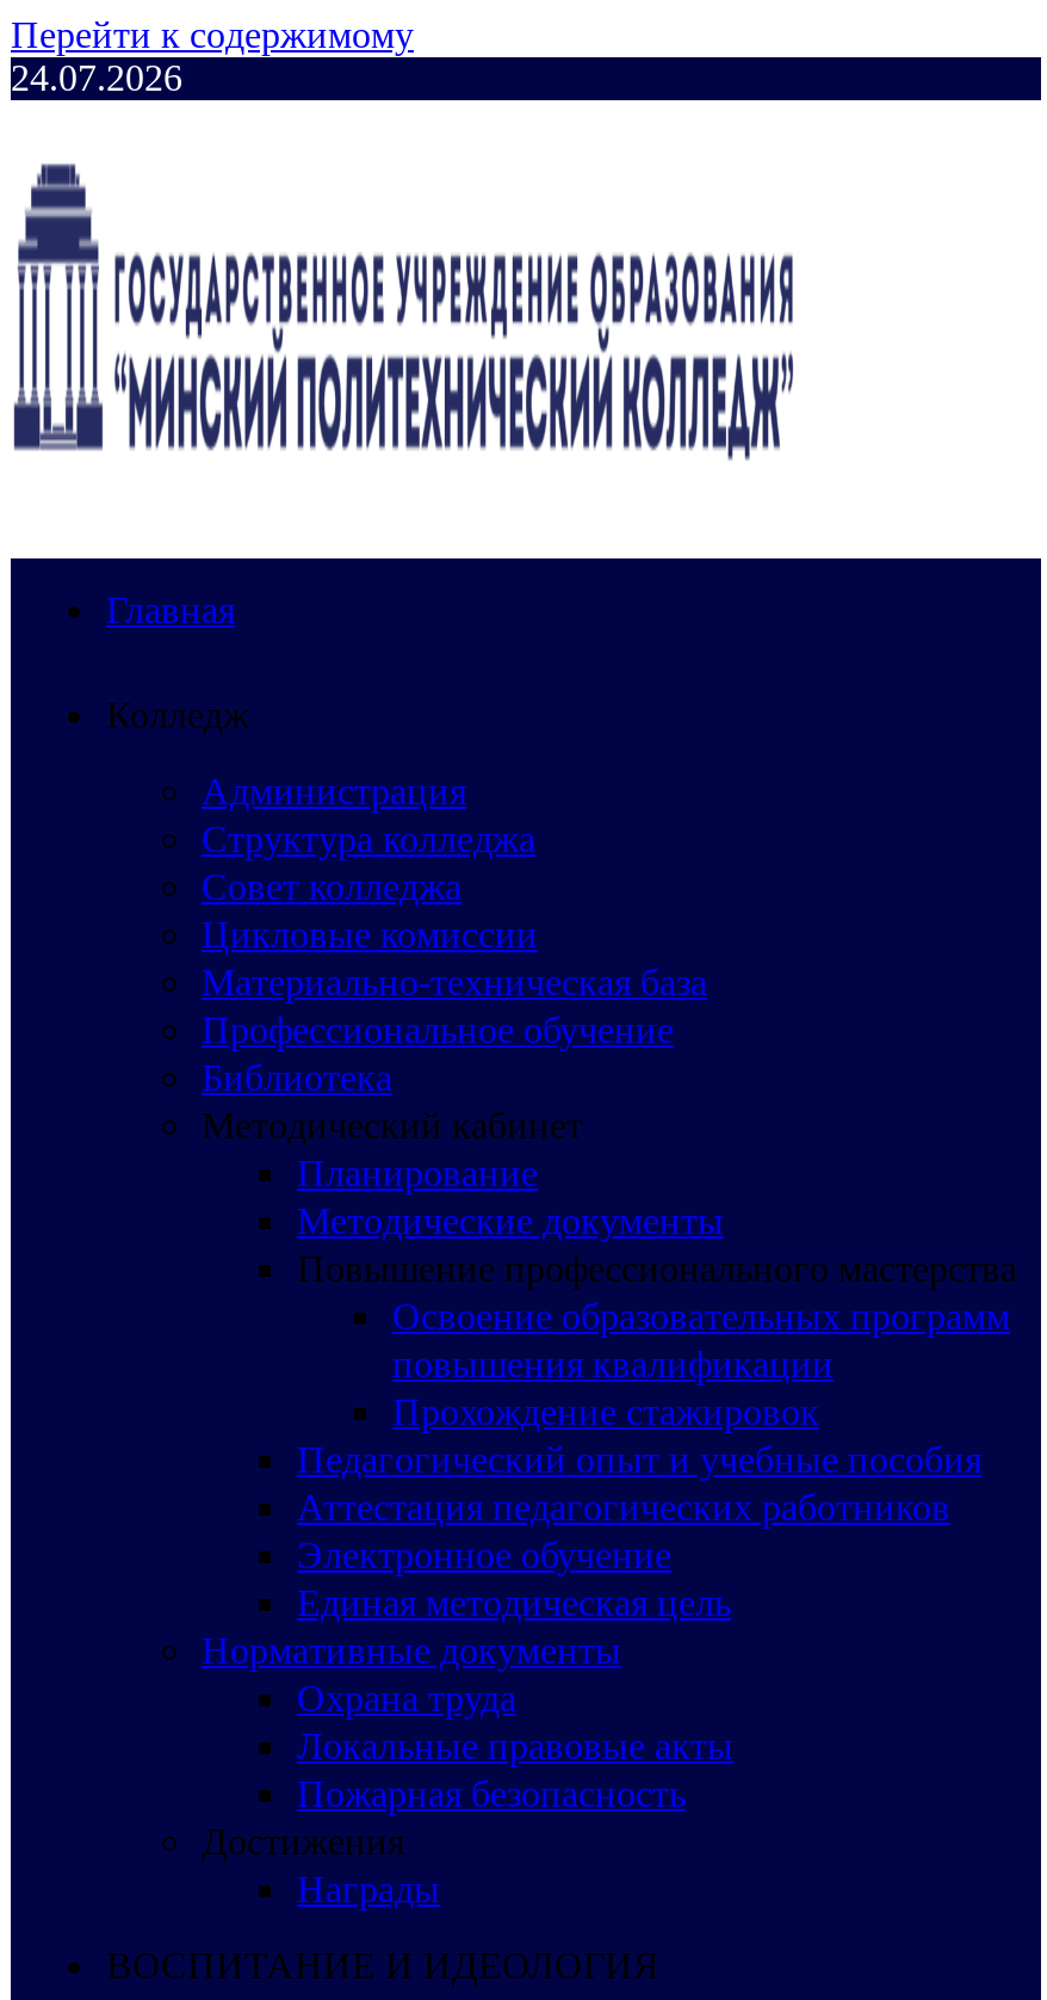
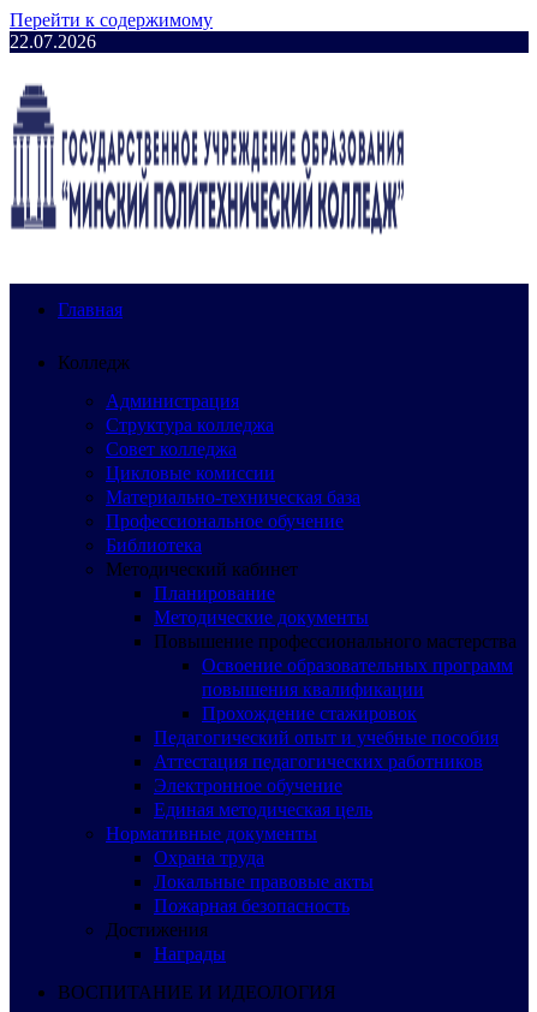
- 24.07.2026
+ 22.07.2026
